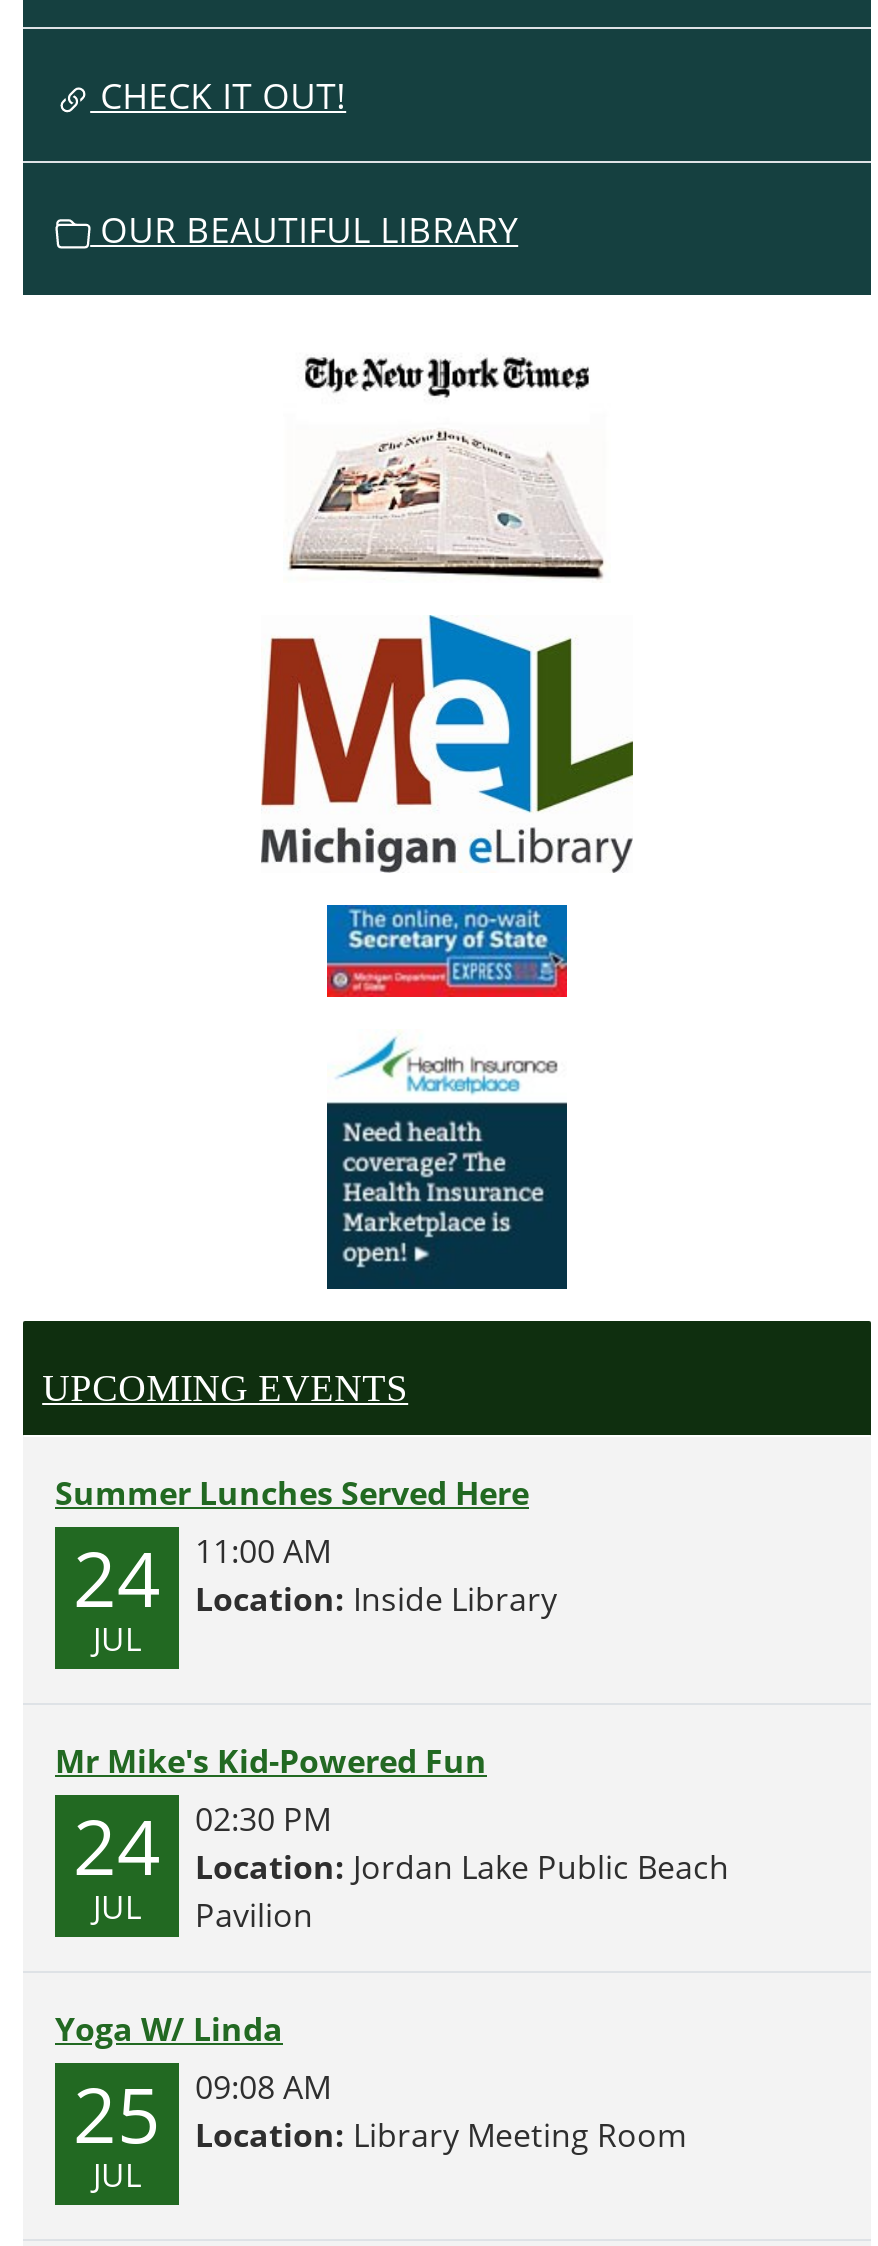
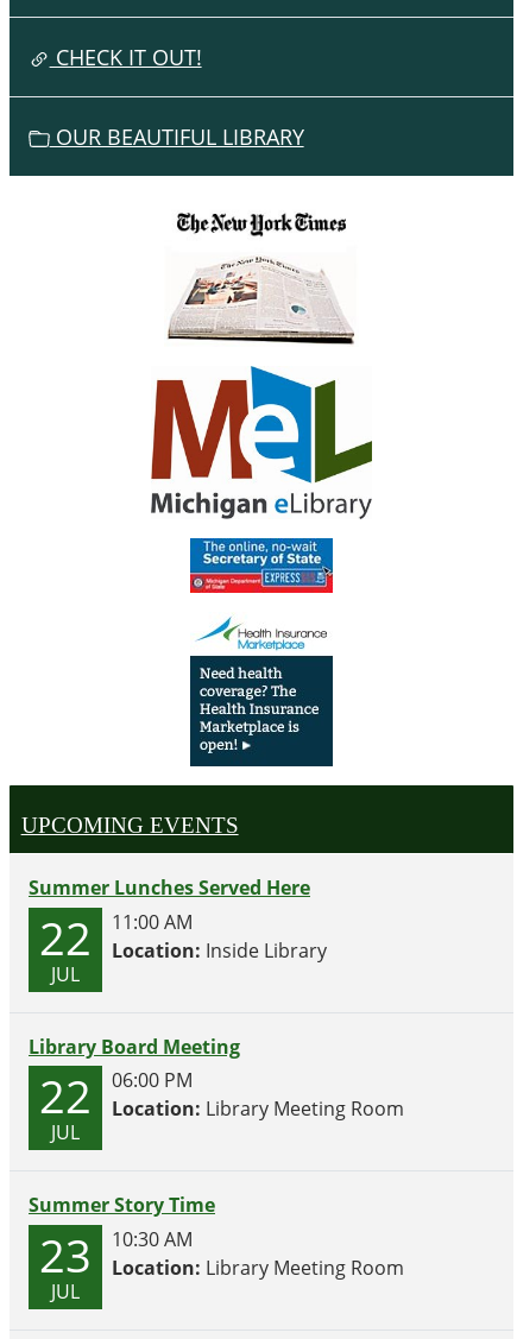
- 24 11:00 AM Location: Inside Library
+ 22 11:00 AM Location: Inside Library

- Mr Mike's Kid-Powered Fun
- 24
+ Library Board Meeting
+ 22

- 02:30 PM
- Location: Jordan Lake Public Beach
- Pavilion
+ 06:00 PM
+ Location: Library Meeting Room

- Yoga W/ Linda
- 25
+ Summer Story Time
+ 23

- 09:08 AM
+ 10:30 AM
